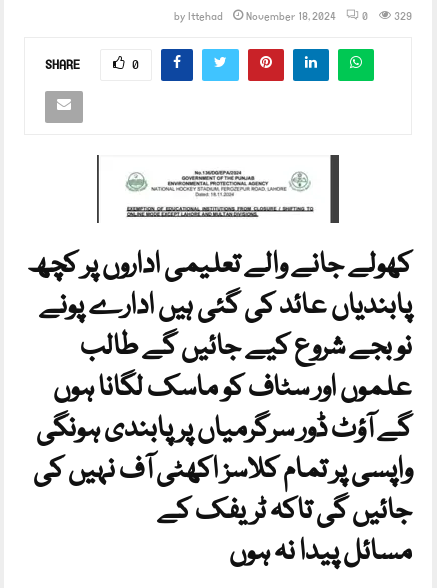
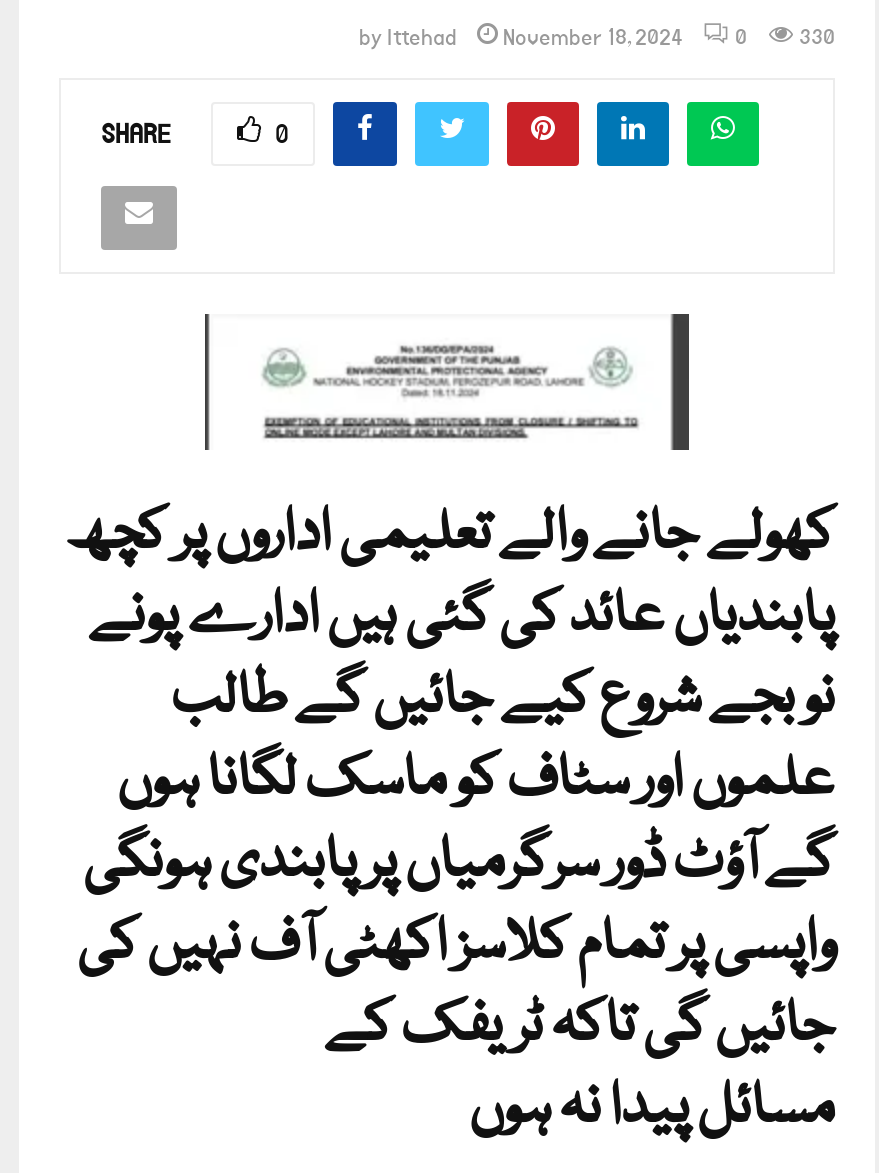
- by Ittehad November 18, 2024 0 329
+ by Ittehad November 18, 2024 0 330
